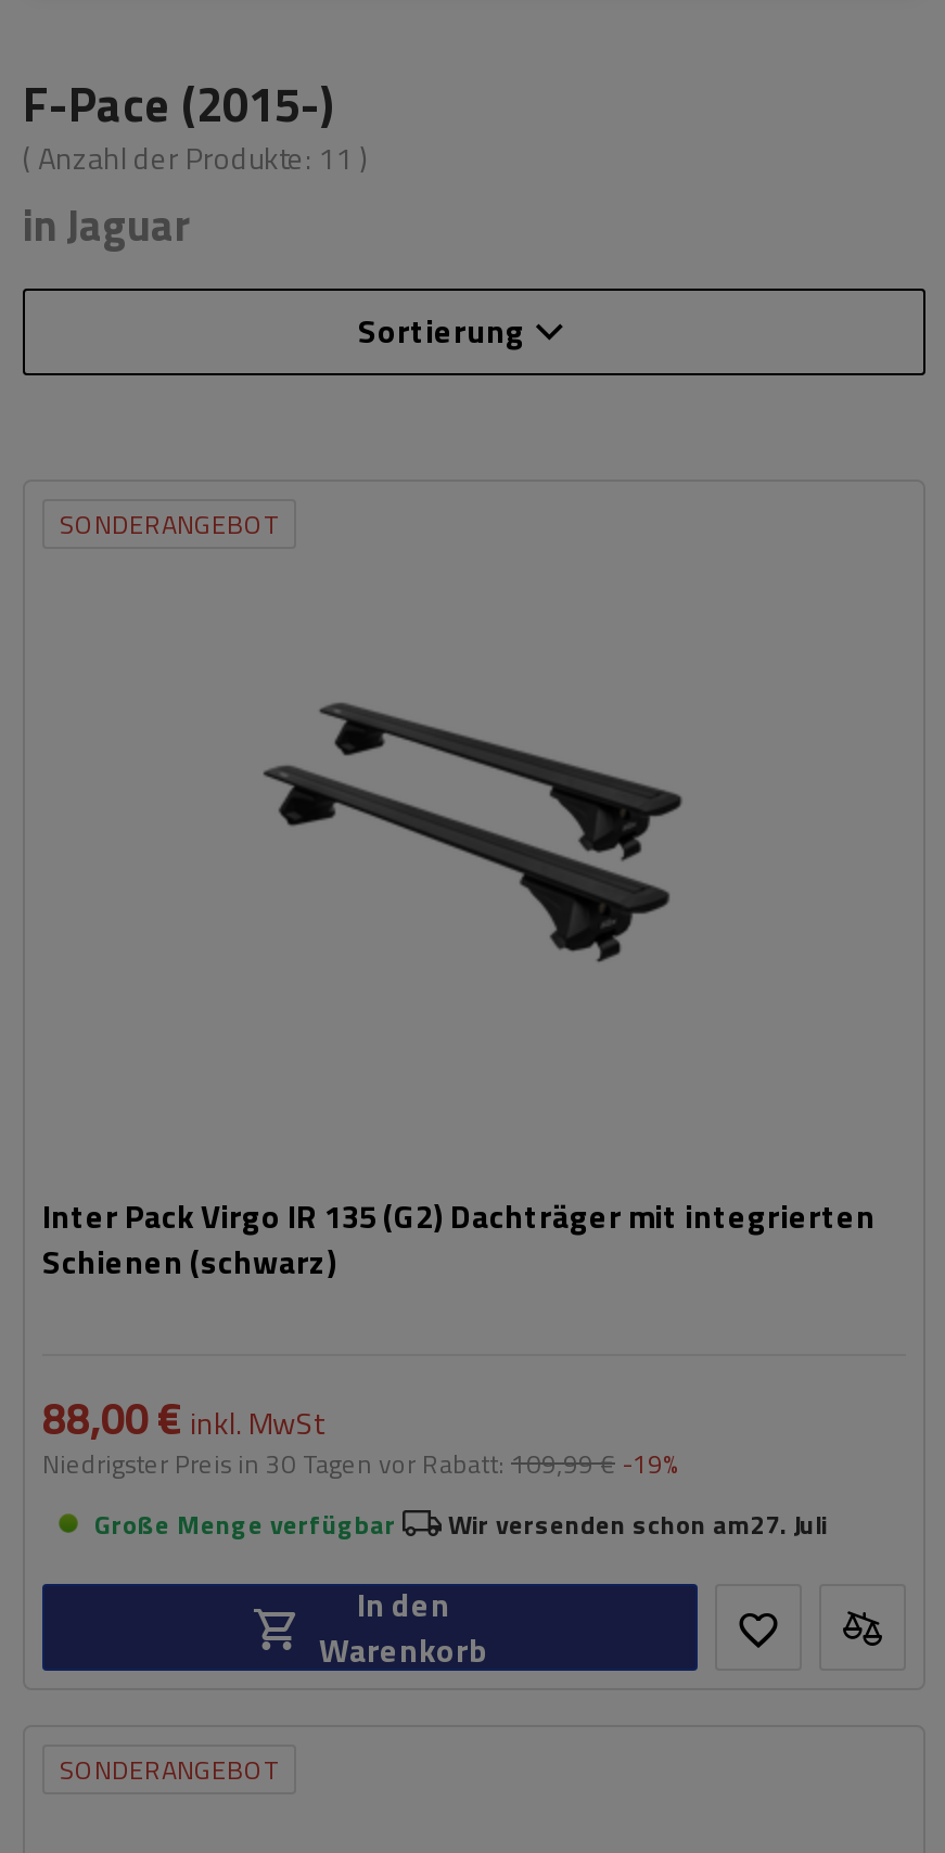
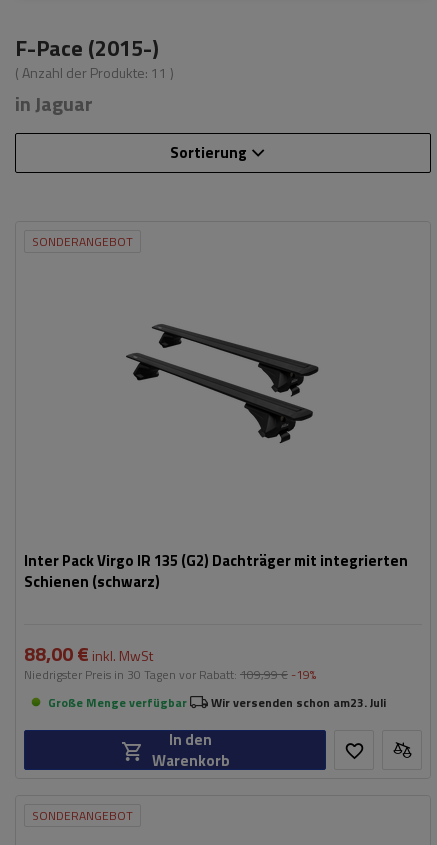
- Wir versenden schon am27. Juli
+ Wir versenden schon am23. Juli
